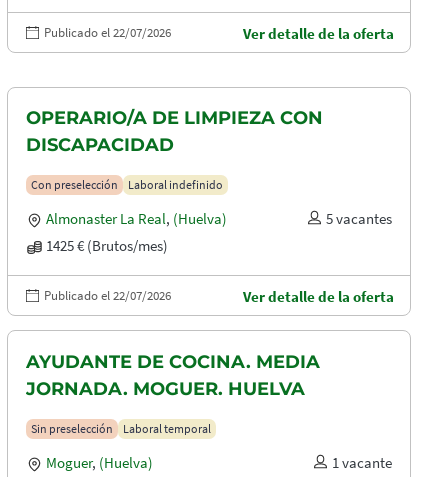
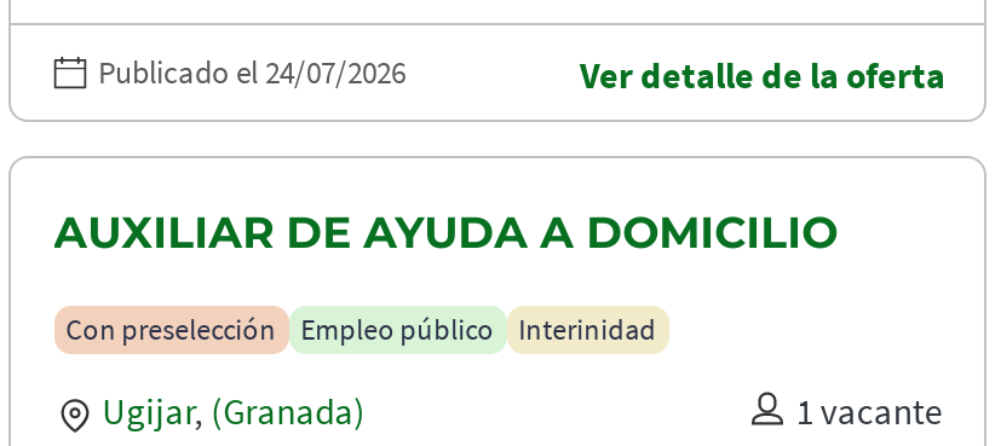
- Publicado el 22/07/2026
+ Publicado el 24/07/2026

- OPERARIO/A DE LIMPIEZA CON
- DISCAPACIDAD
+ AUXILIAR DE AYUDA A DOMICILIO

- Laboral indefinido
- Almonaster La Real, (Huelva)
- 5 vacantes
- 1425 € (Brutos/mes)
- Publicado el 22/07/2026
- Ver detalle de la oferta
- AYUDANTE DE COCINA. MEDIA
- JORNADA. MOGUER. HUELVA
- Sin preselección
- Laboral temporal
- Moguer, (Huelva)
+ Empleo público
+ Interinidad
+ Ugijar, (Granada)
